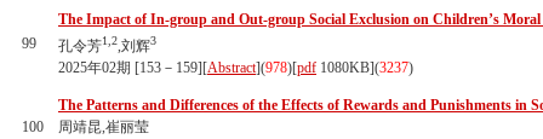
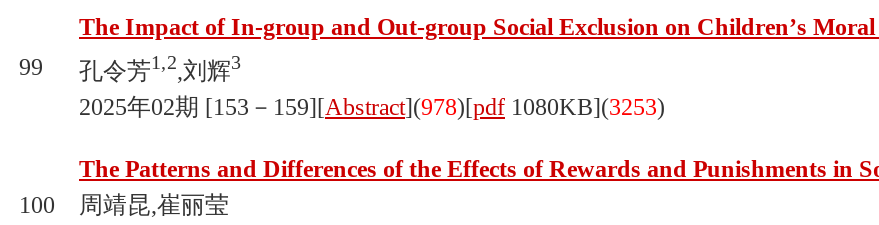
- 2025年02期 [153－159][Abstract](978)[pdf 1080KB](3237)
+ 2025年02期 [153－159][Abstract](978)[pdf 1080KB](3253)
